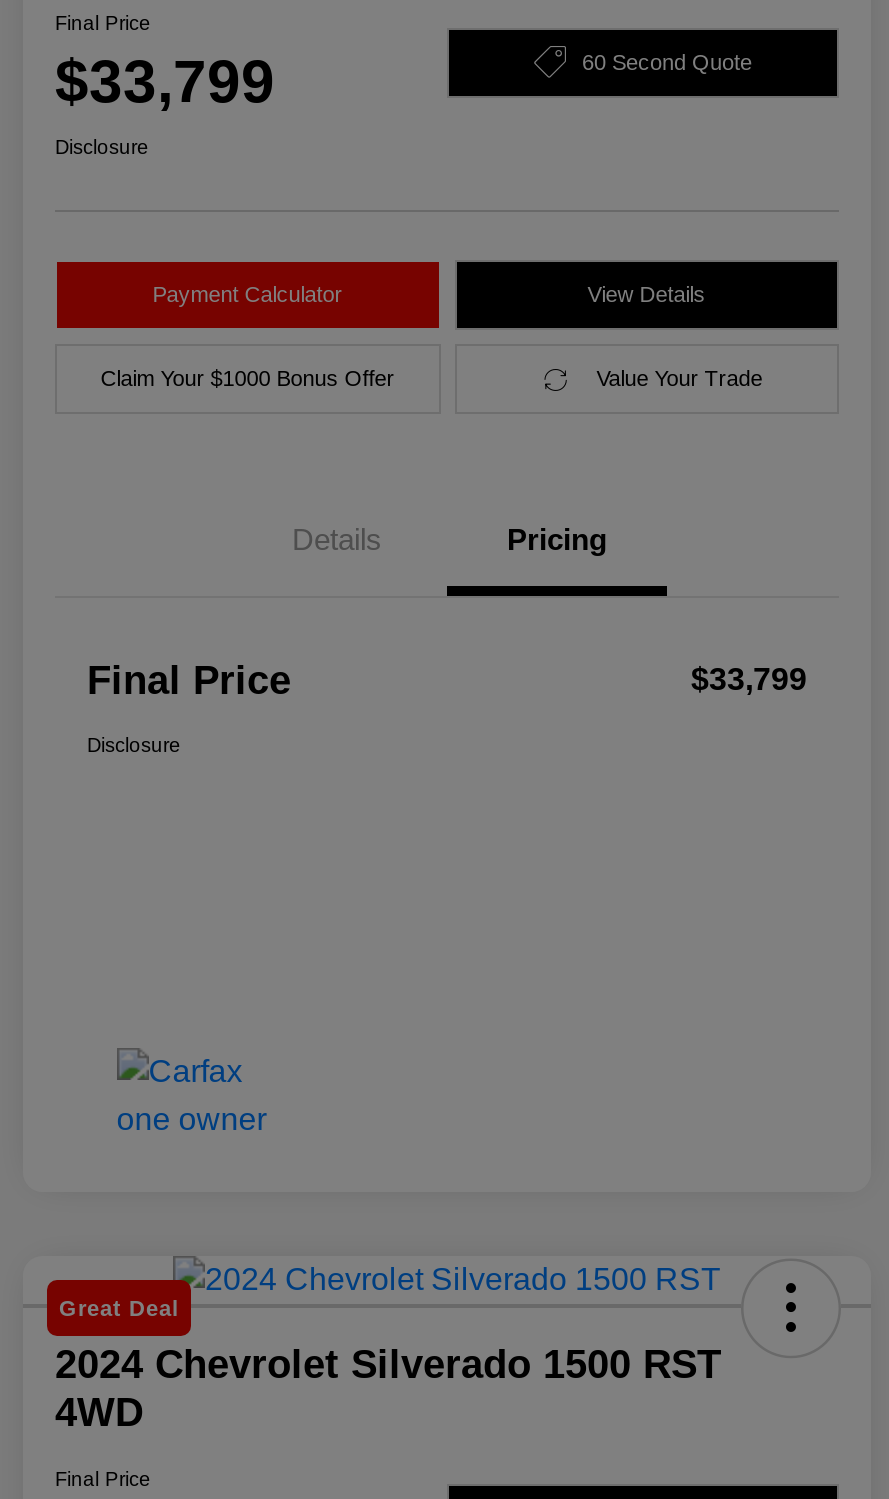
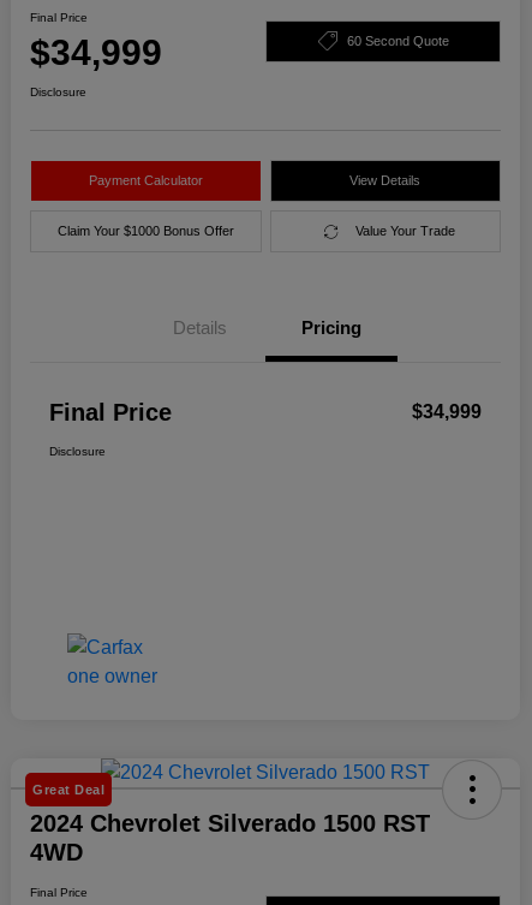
- $33,799
+ $34,999

- $33,799
+ $34,999
